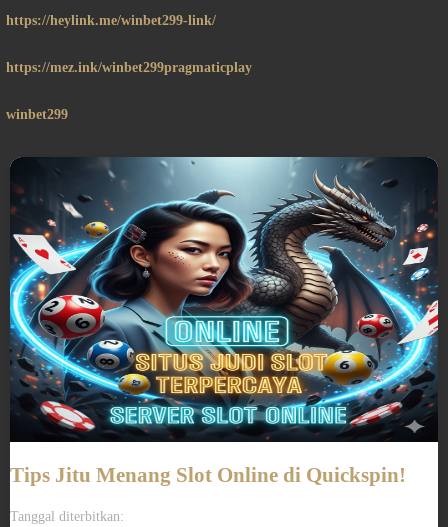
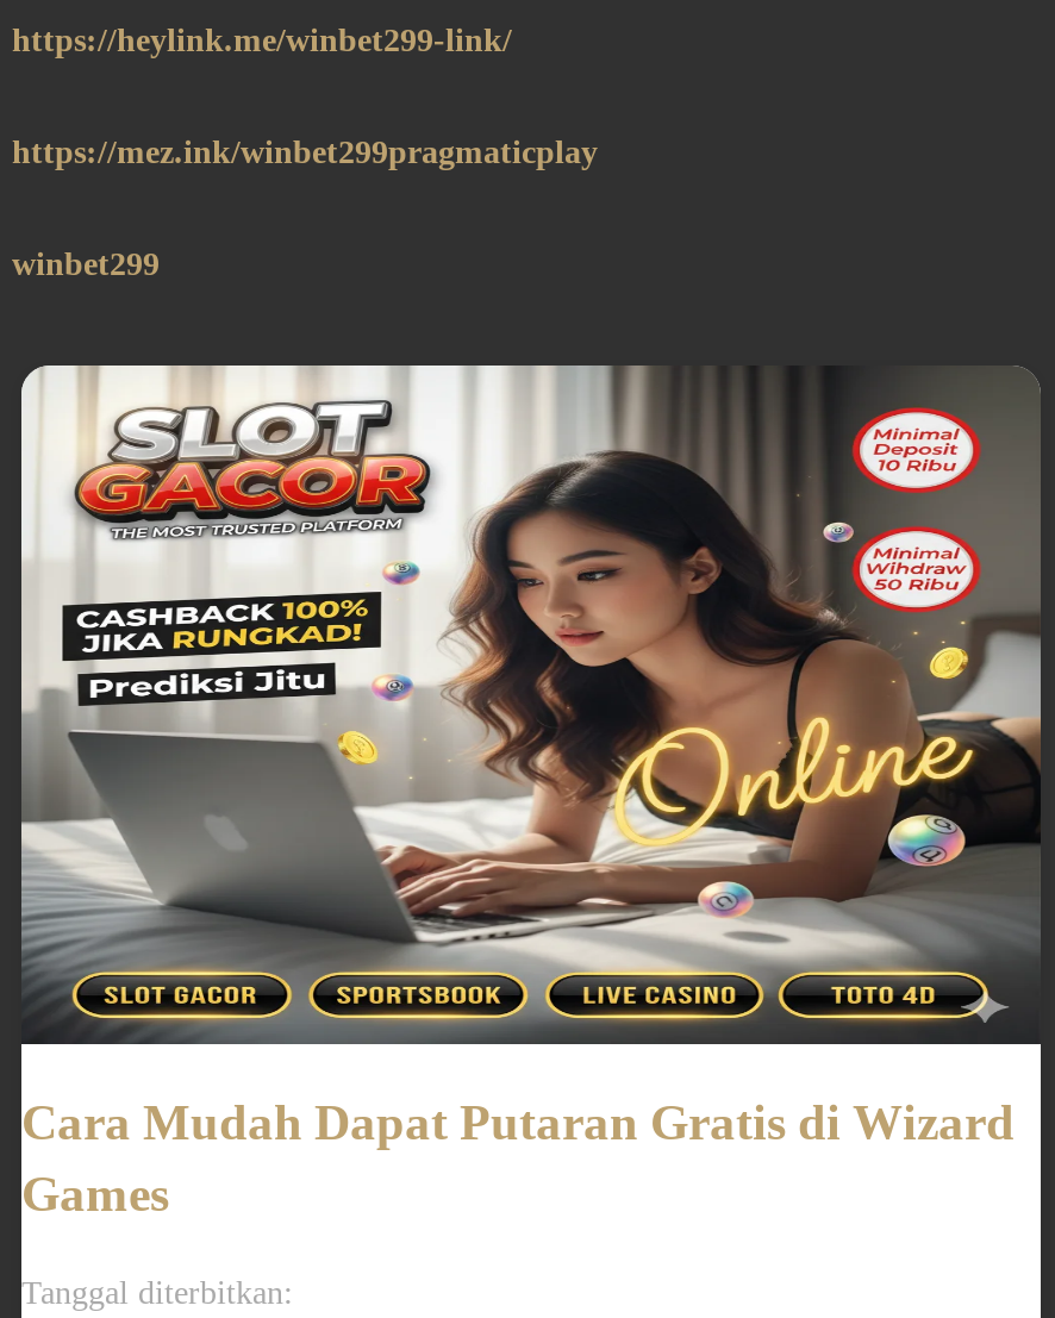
- [image]
- Tips Jitu Menang Slot Online di Quickspin!
+ [image]
+ Cara Mudah Dapat Putaran Gratis di Wizard
+ Games
